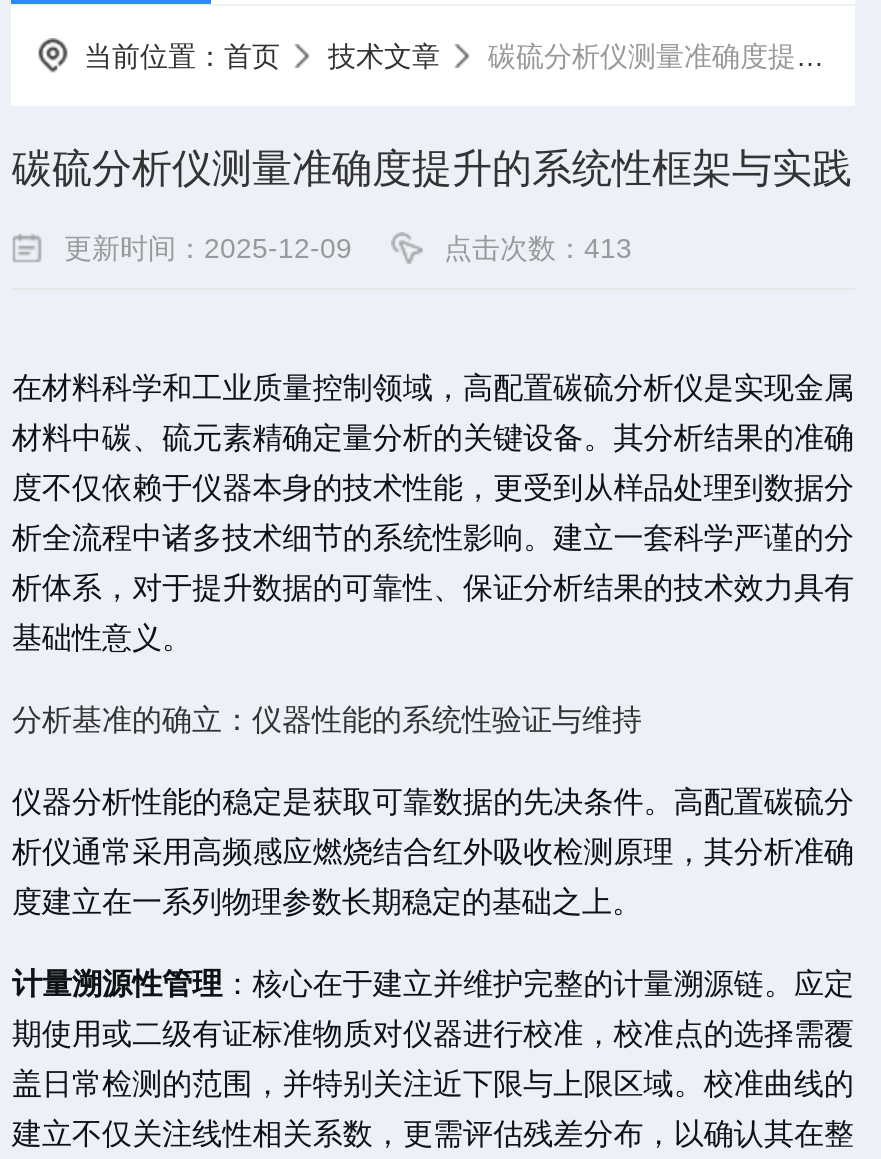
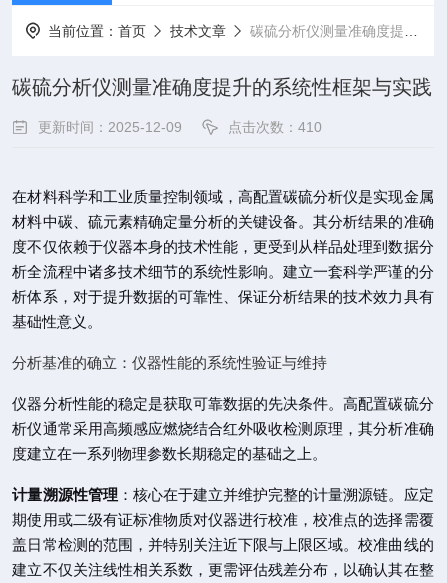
- 点击次数：413
+ 点击次数：410
